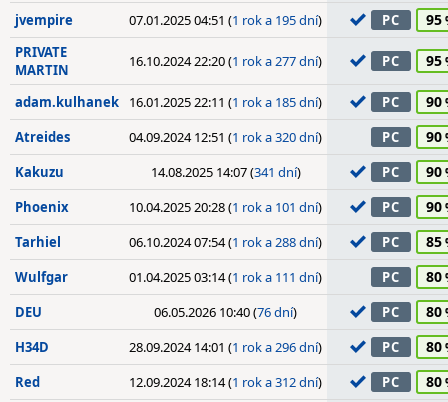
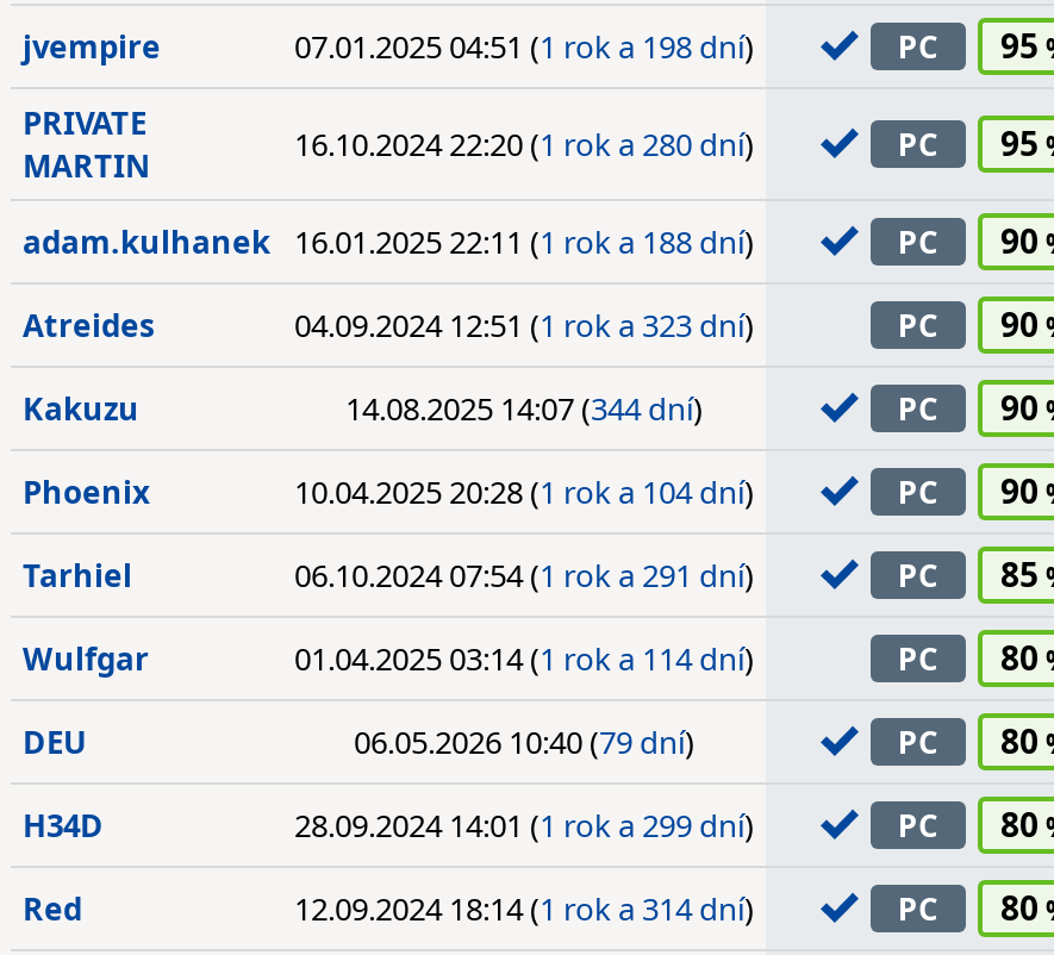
- 07.01.2025 04:51 (1 rok a 195 dní)
+ 07.01.2025 04:51 (1 rok a 198 dní)

- 16.10.2024 22:20 (1 rok a 277 dní)
+ 16.10.2024 22:20 (1 rok a 280 dní)

- adam.kulhanek 16.01.2025 22:11 (1 rok a 185 dní)
+ adam.kulhanek 16.01.2025 22:11 (1 rok a 188 dní)

- 04.09.2024 12:51 (1 rok a 320 dní)
+ 04.09.2024 12:51 (1 rok a 323 dní)

- 14.08.2025 14:07 (341 dní)
+ 14.08.2025 14:07 (344 dní)

- 10.04.2025 20:28 (1 rok a 101 dní)
+ 10.04.2025 20:28 (1 rok a 104 dní)

- 06.10.2024 07:54 (1 rok a 288 dní)
+ 06.10.2024 07:54 (1 rok a 291 dní)

- 01.04.2025 03:14 (1 rok a 111 dní)
+ 01.04.2025 03:14 (1 rok a 114 dní)

- 06.05.2026 10:40 (76 dní)
+ 06.05.2026 10:40 (79 dní)

- 28.09.2024 14:01 (1 rok a 296 dní)
+ 28.09.2024 14:01 (1 rok a 299 dní)

- 12.09.2024 18:14 (1 rok a 312 dní)
+ 12.09.2024 18:14 (1 rok a 314 dní)
